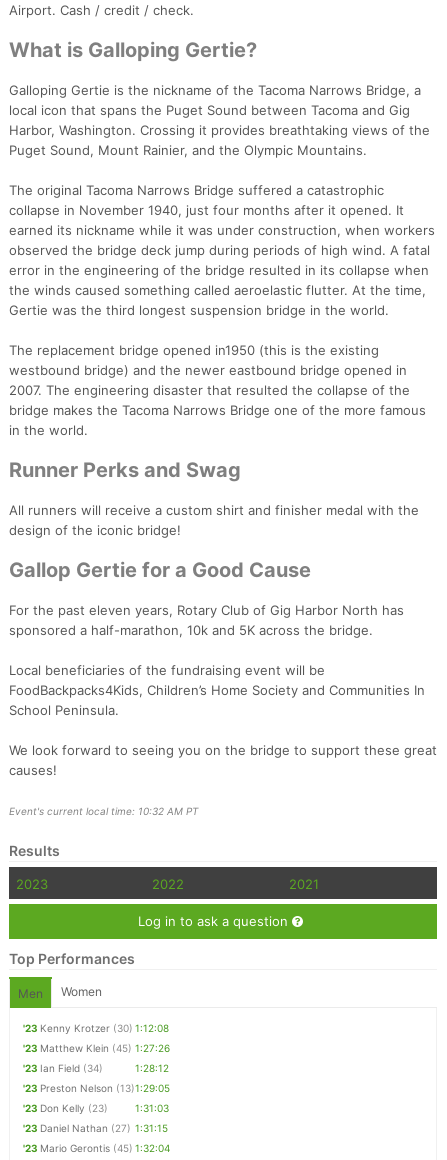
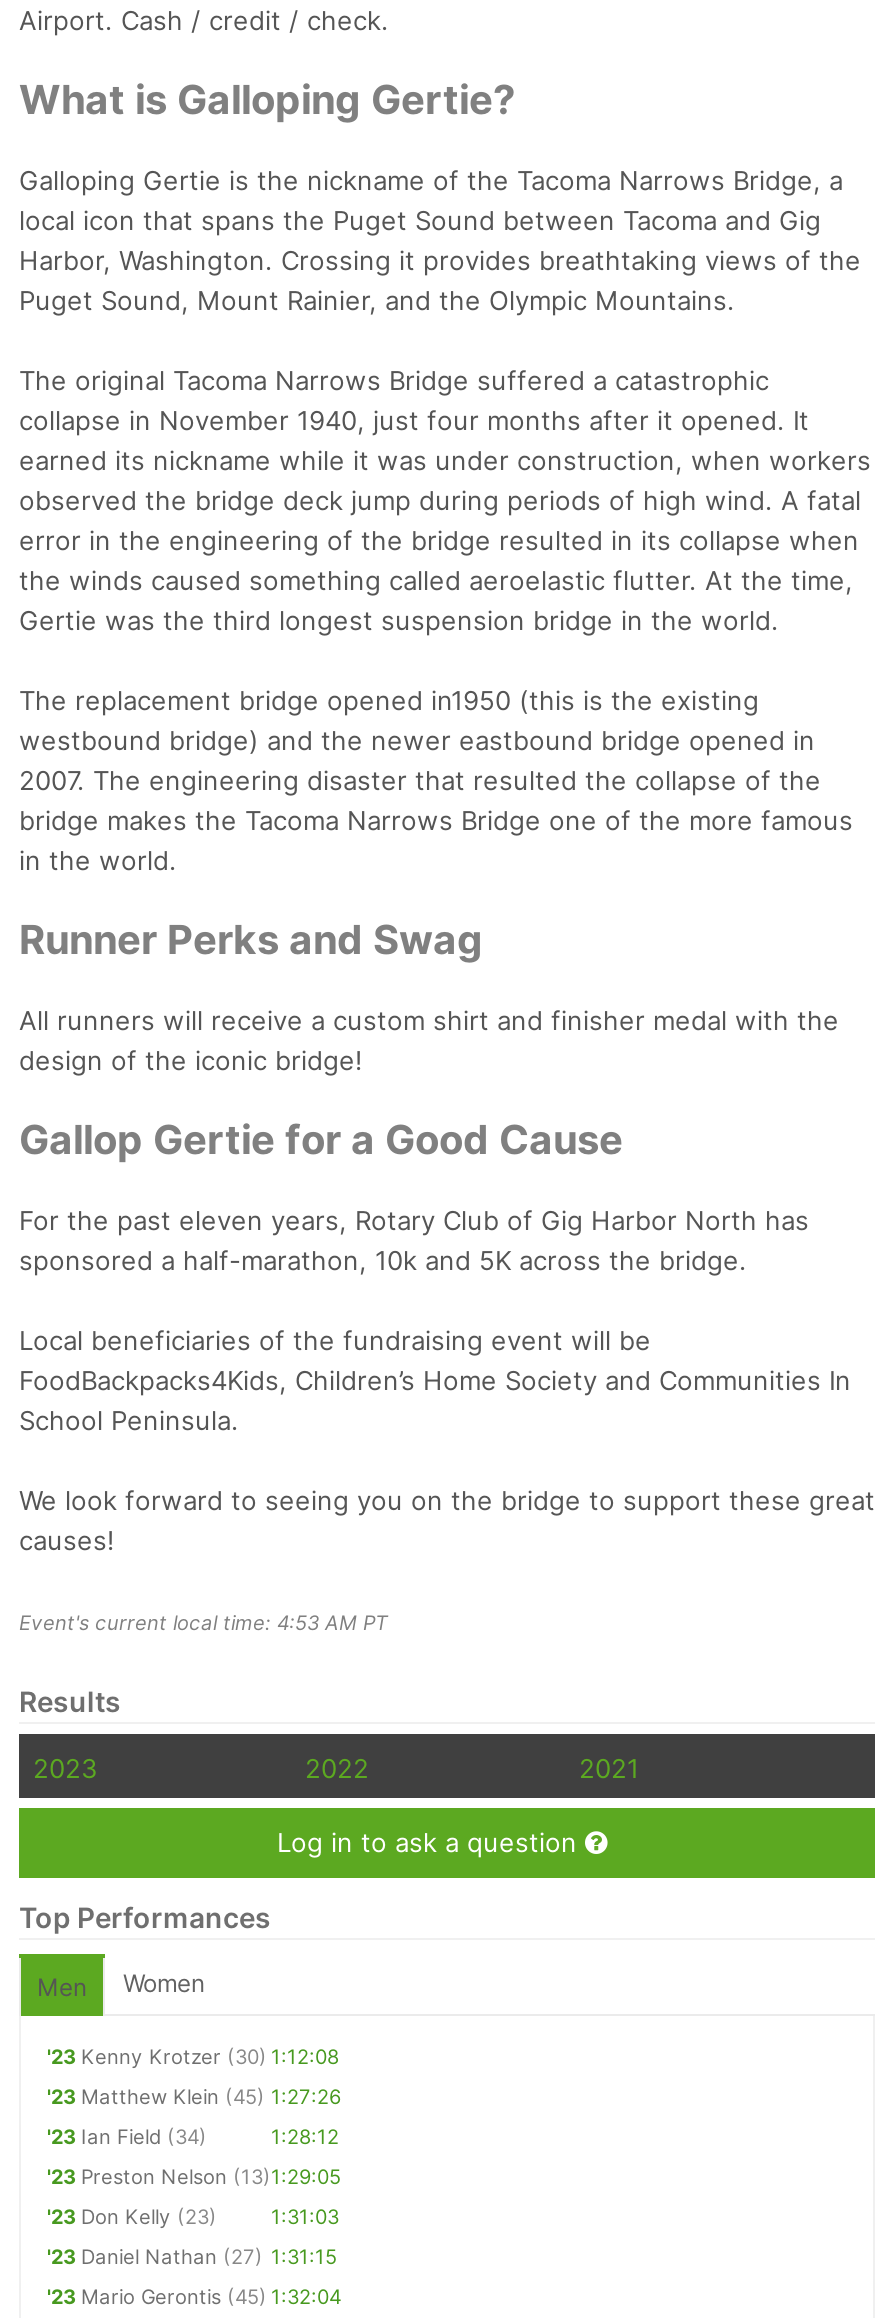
- Event's current local time: 10:32 AM PT
+ Event's current local time: 4:53 AM PT
